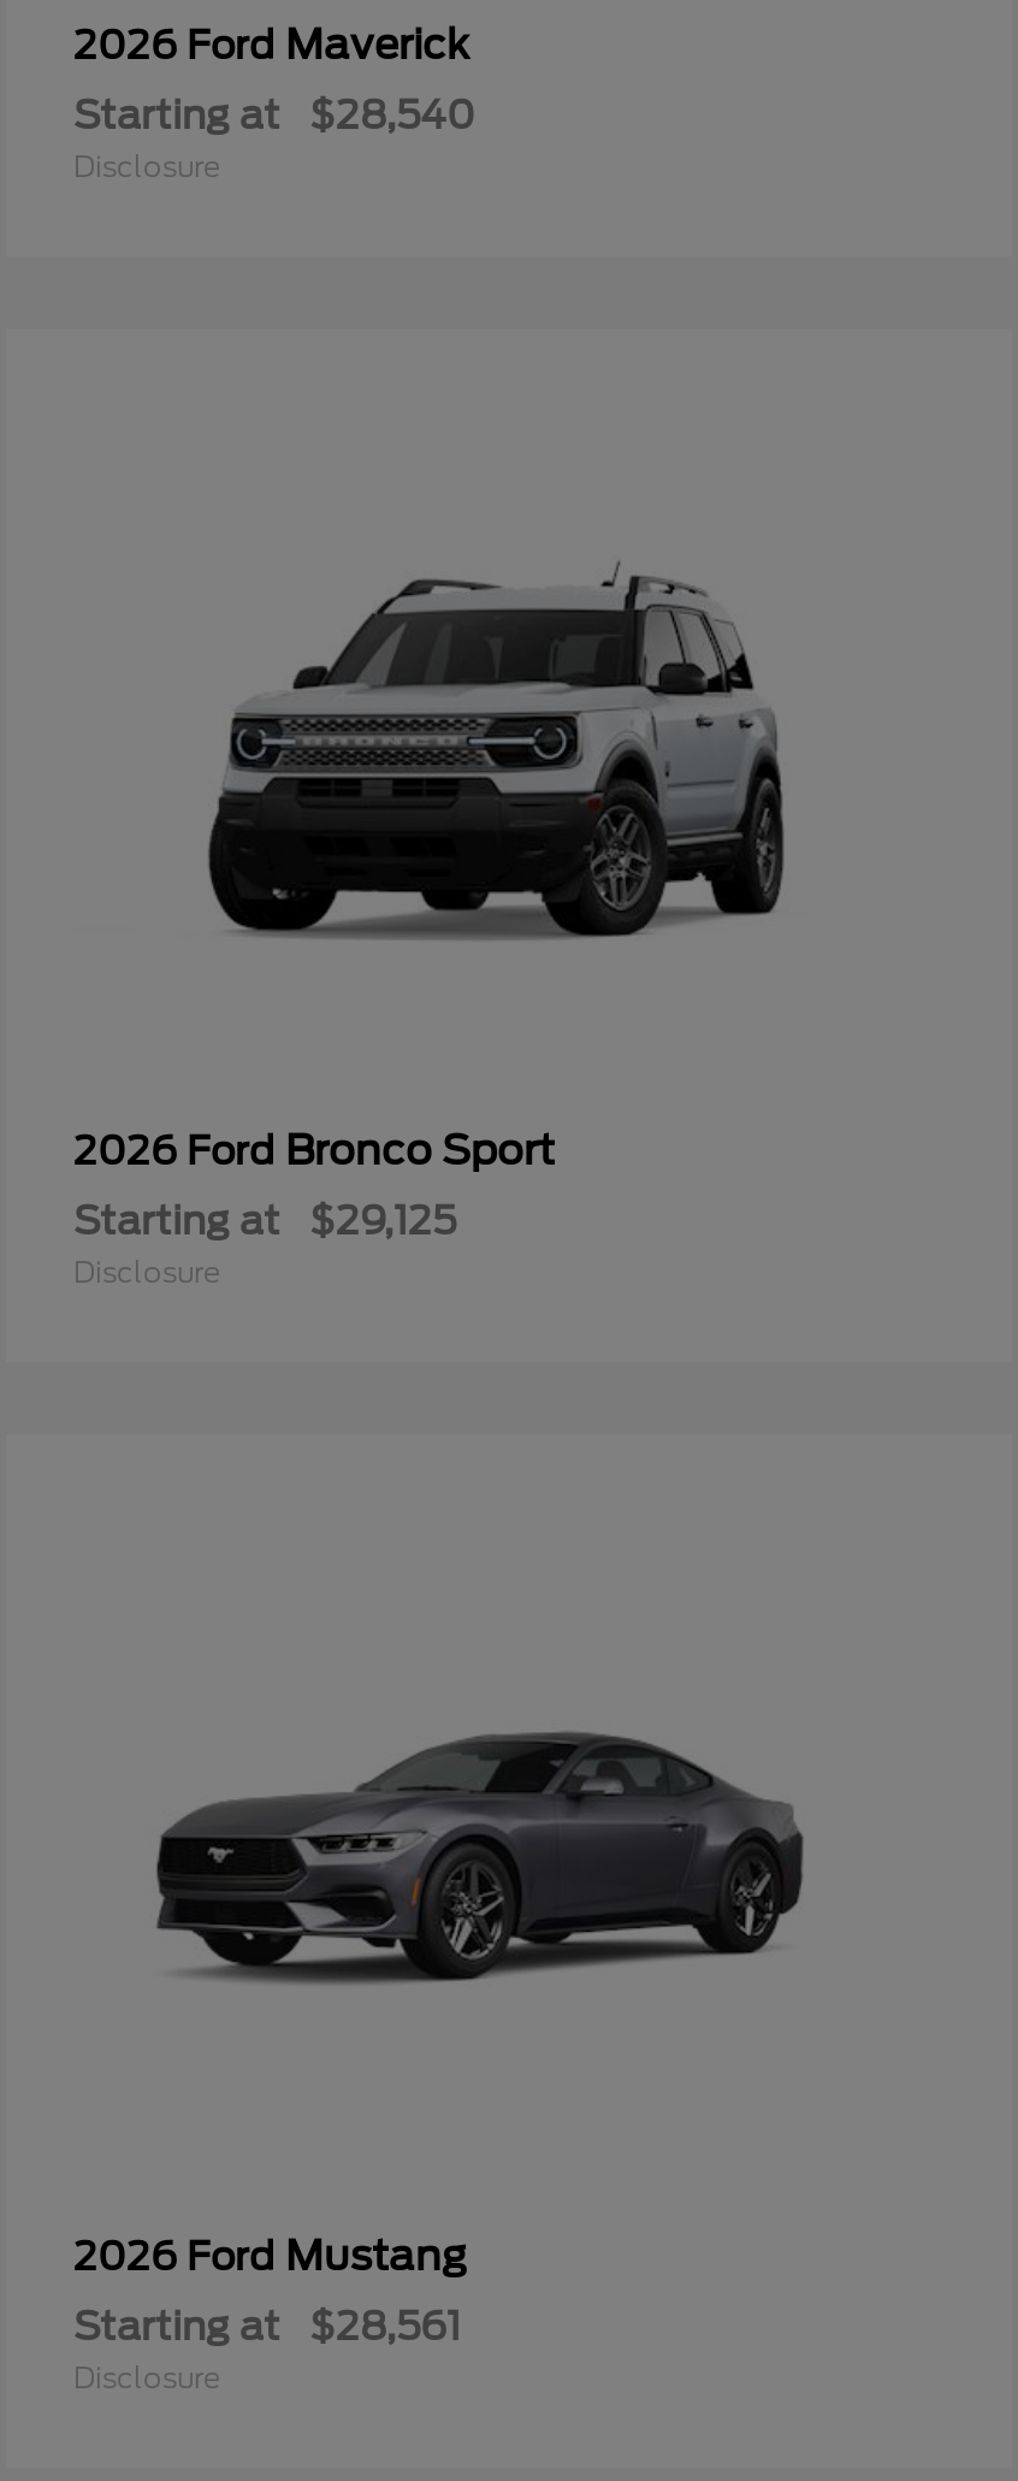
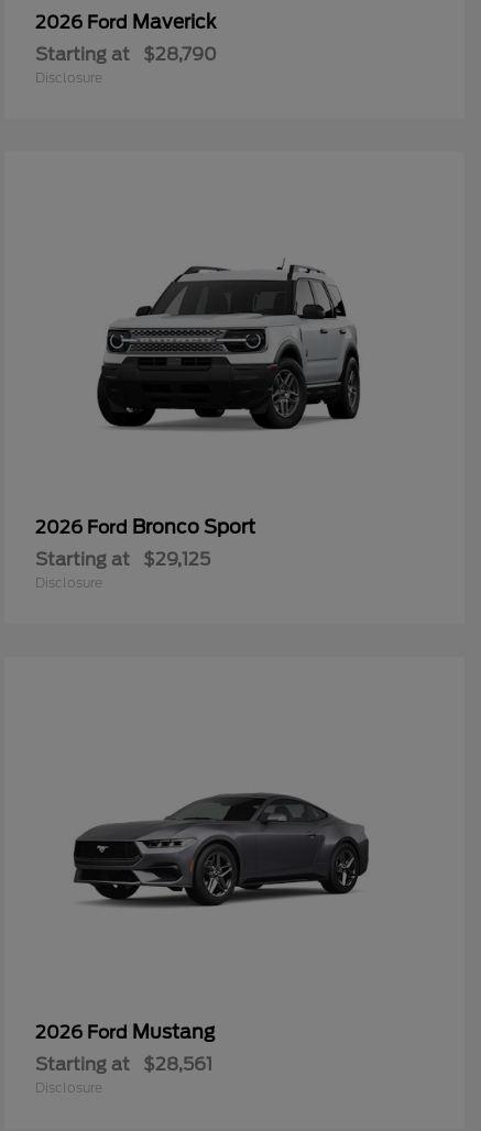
- Starting at $28,540
+ Starting at $28,790
